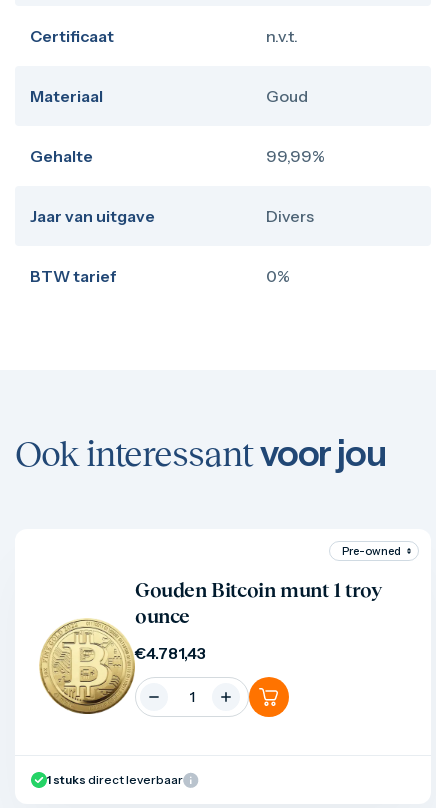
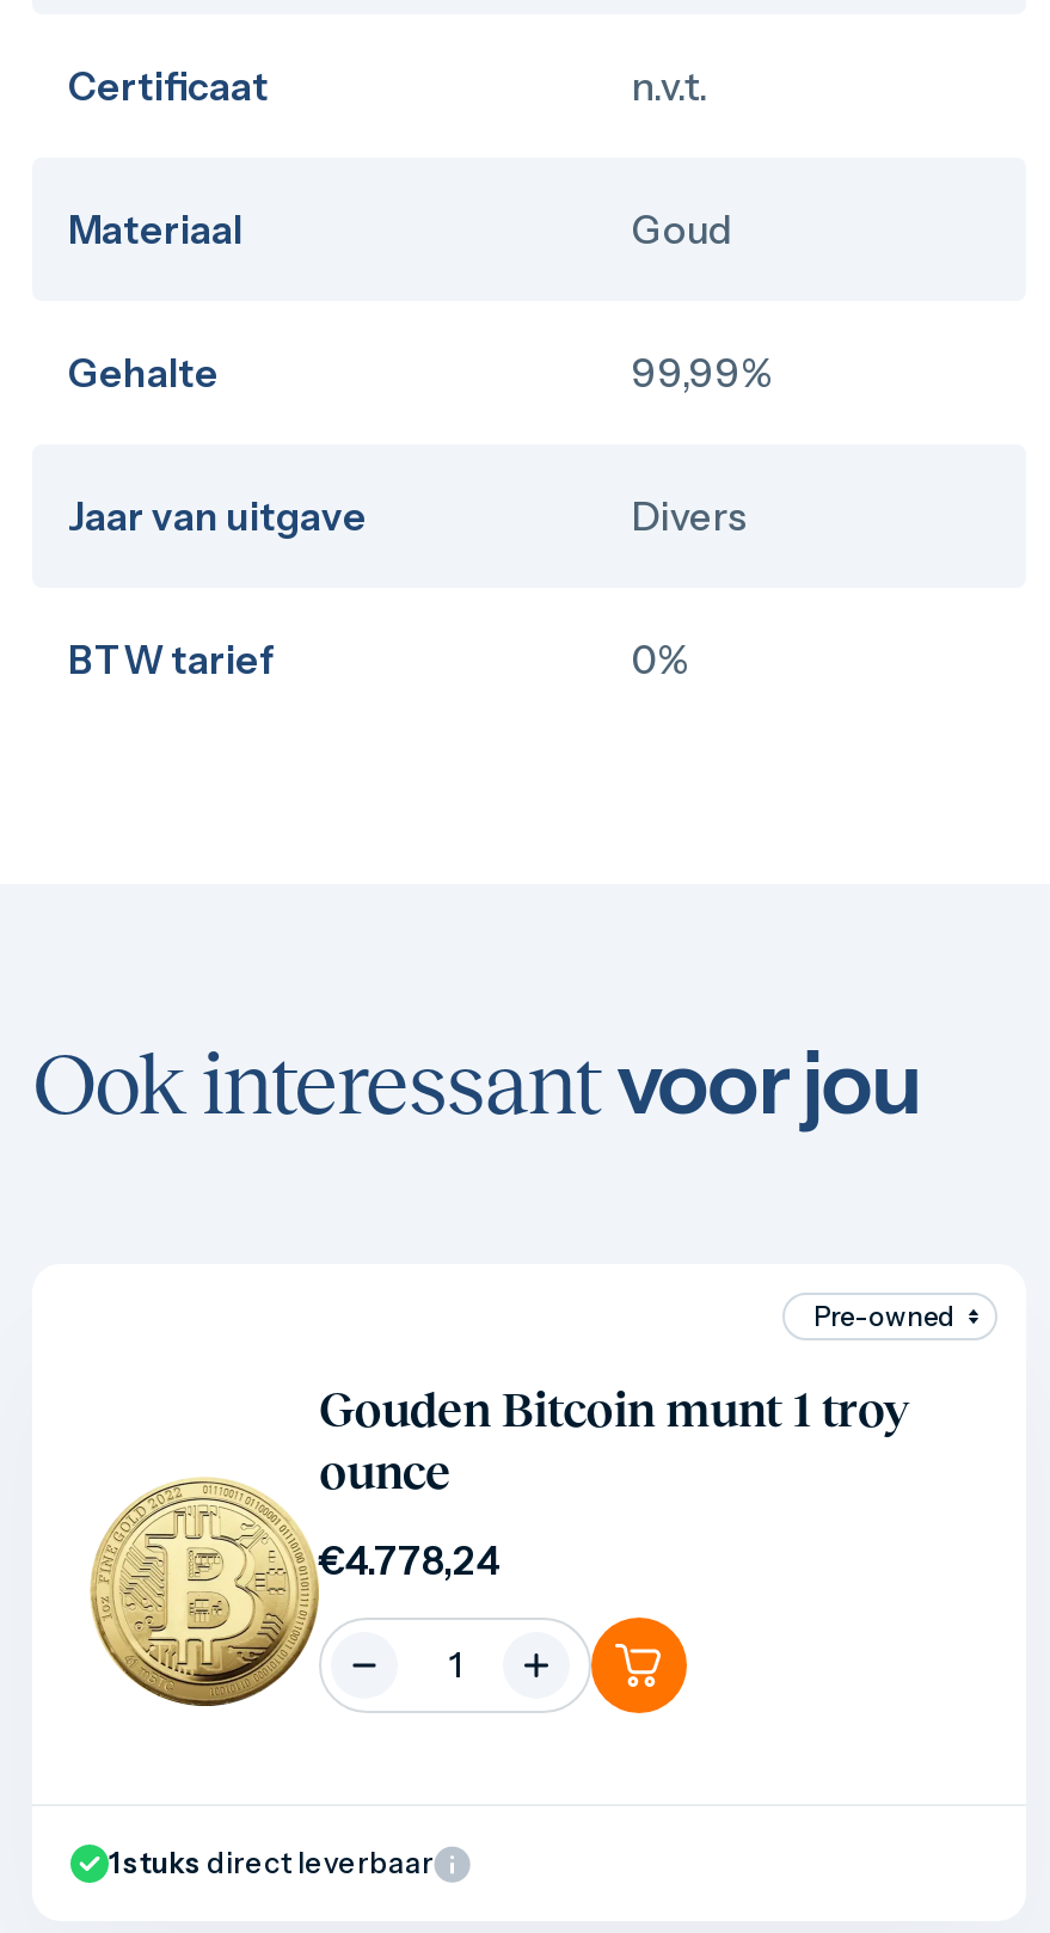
- €4.781,43
+ €4.778,24
